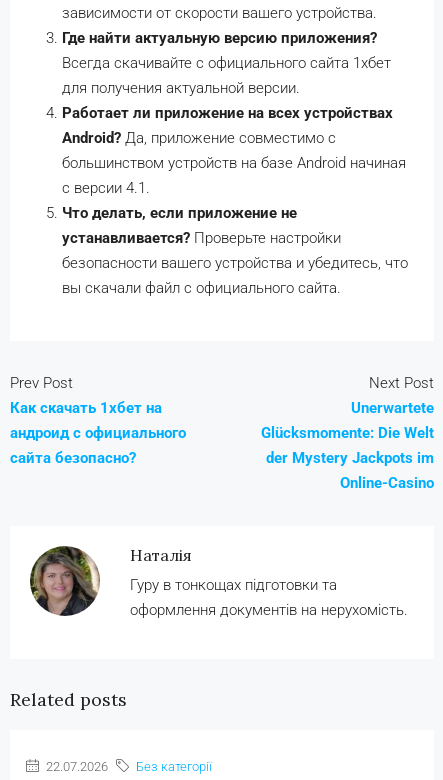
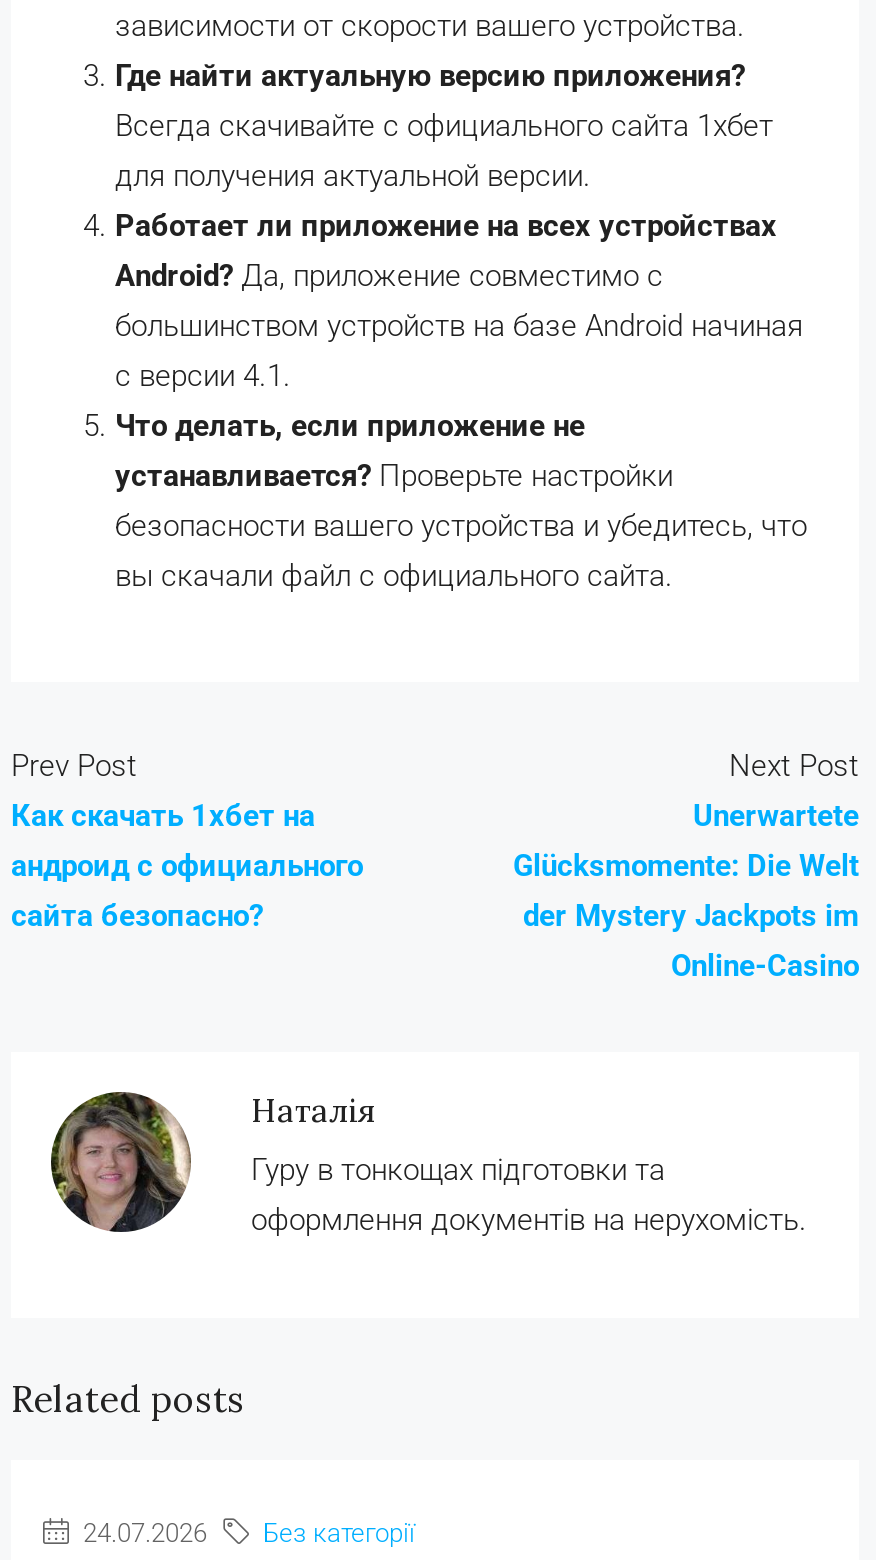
- 22.07.2026 Без категорії
+ 24.07.2026 Без категорії
